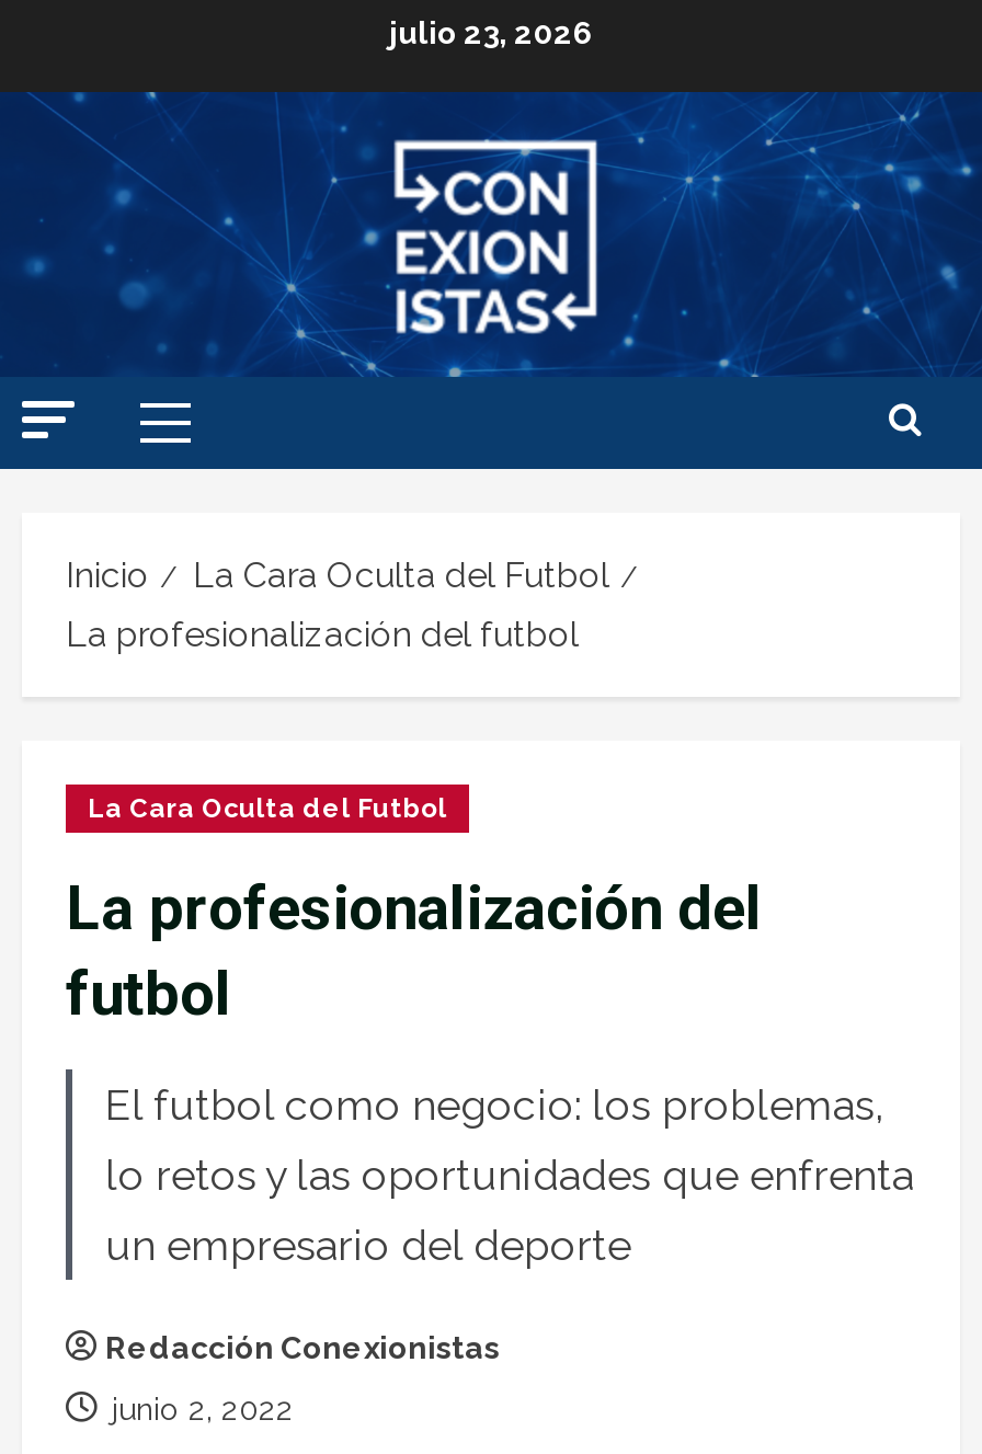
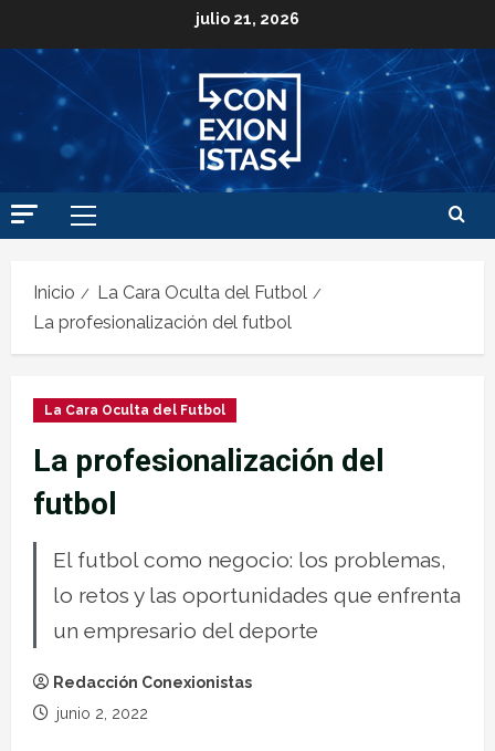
- julio 23, 2026
+ julio 21, 2026
